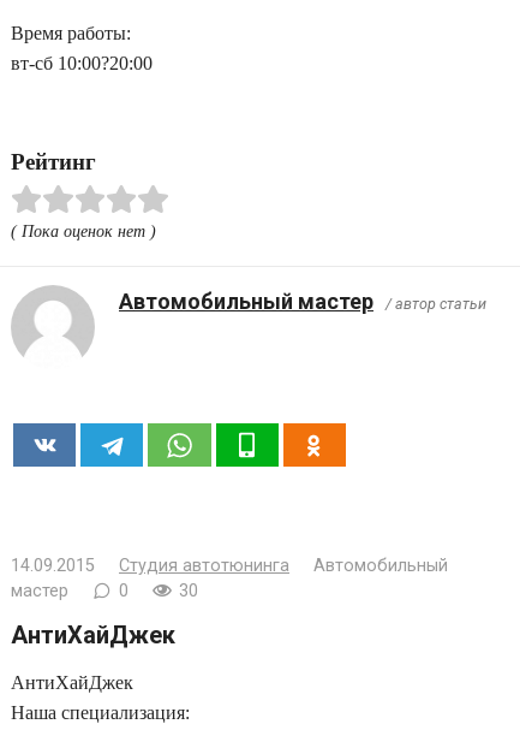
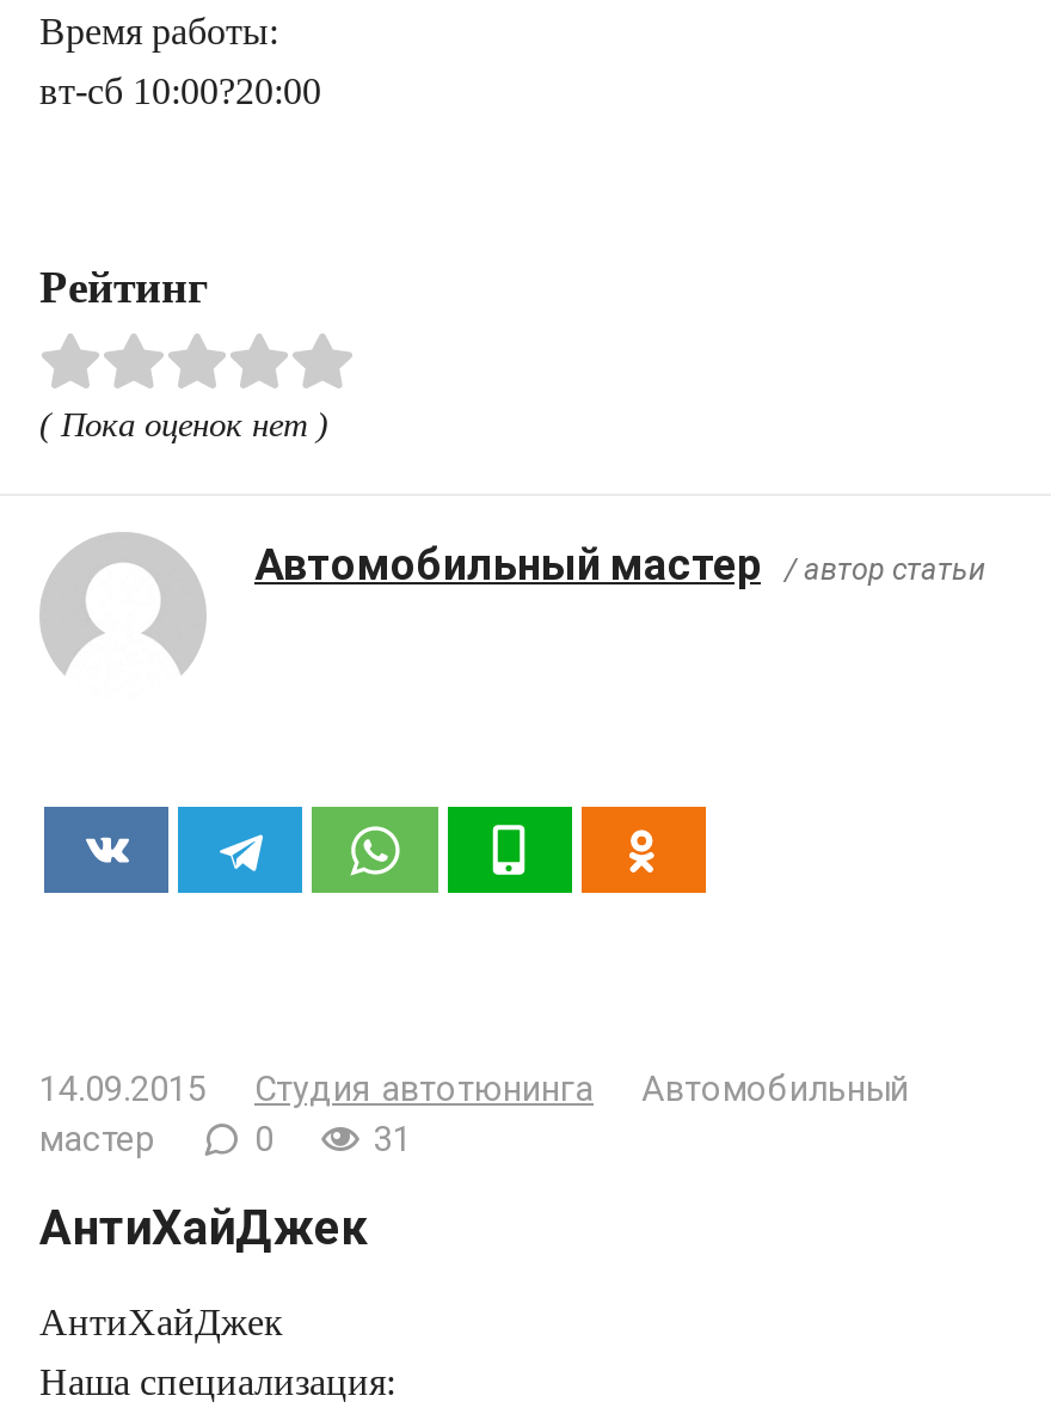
- 30
+ 31
